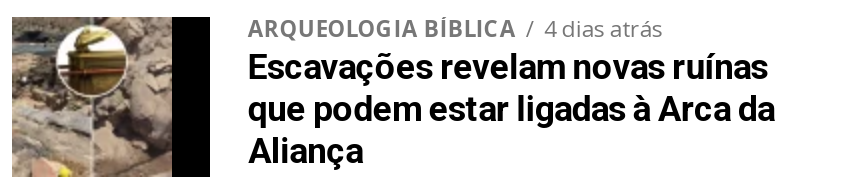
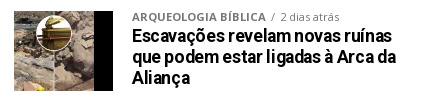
- ARQUEOLOGIA BÍBLICA 4 dias atrás
+ ARQUEOLOGIA BÍBLICA 2 dias atrás
